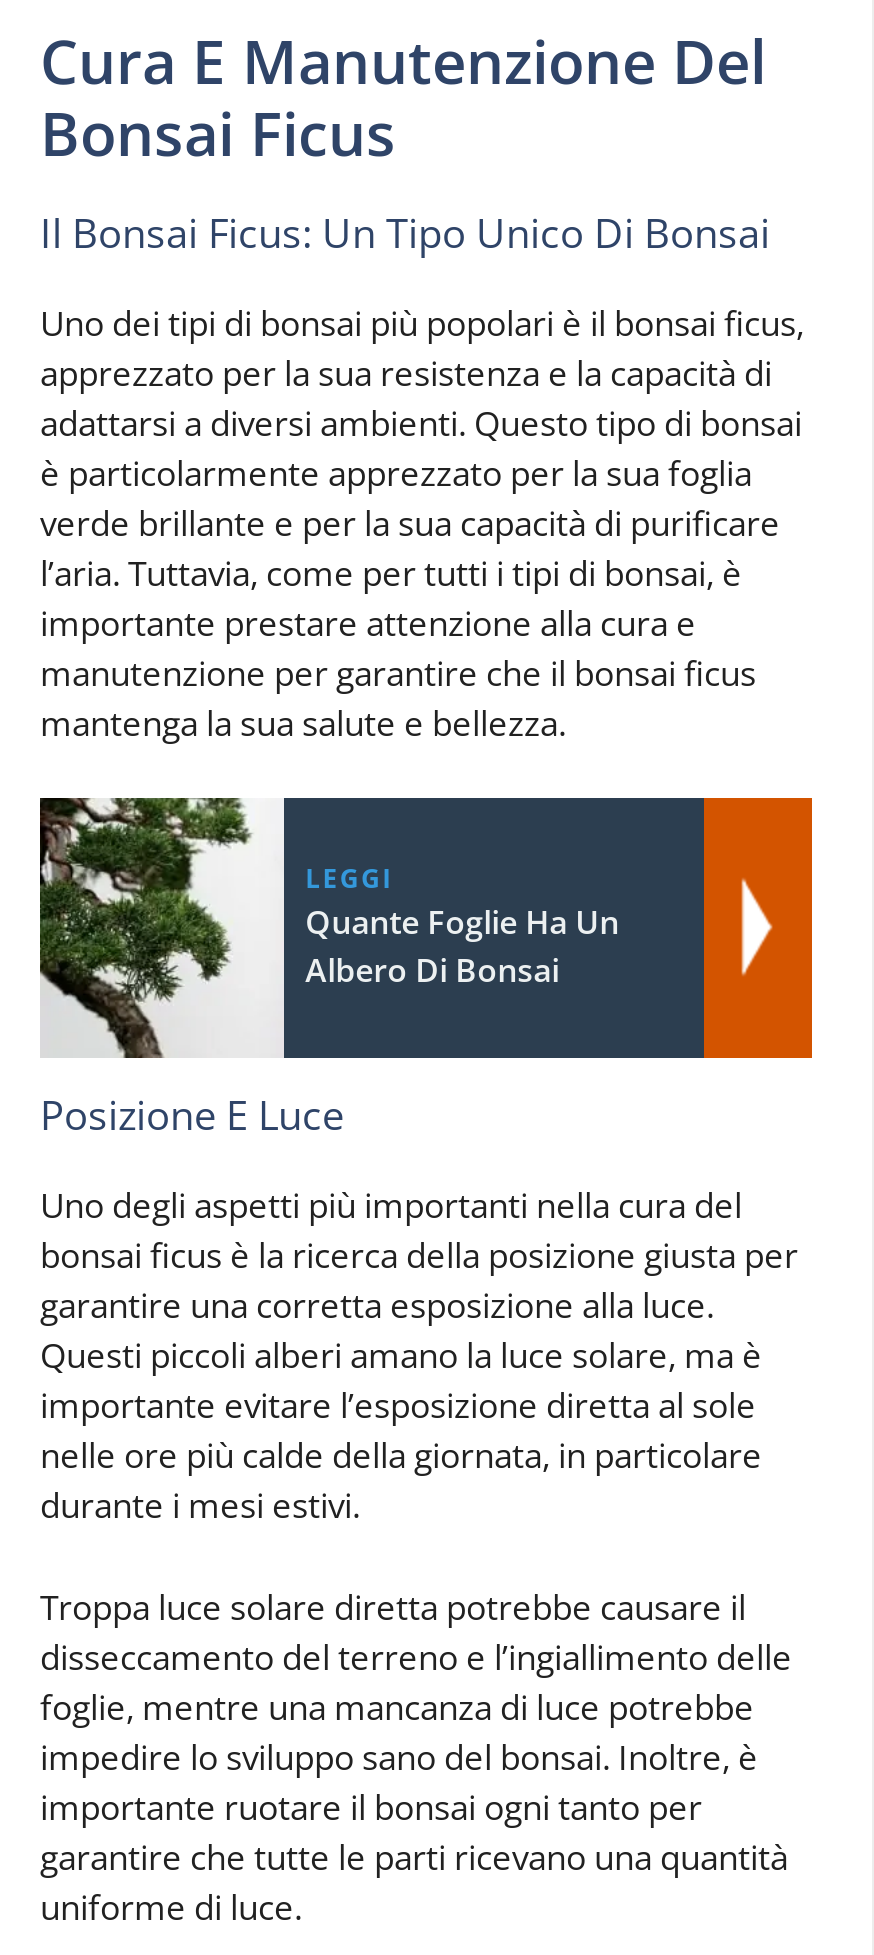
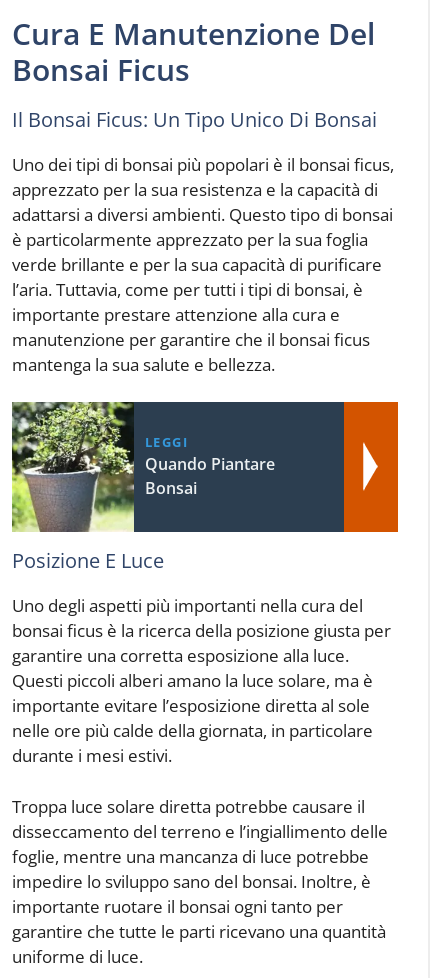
- [image]
- Quante Foglie Ha Un
- Albero Di Bonsai
+ [image]
+ Quando Piantare
+ Bonsai
